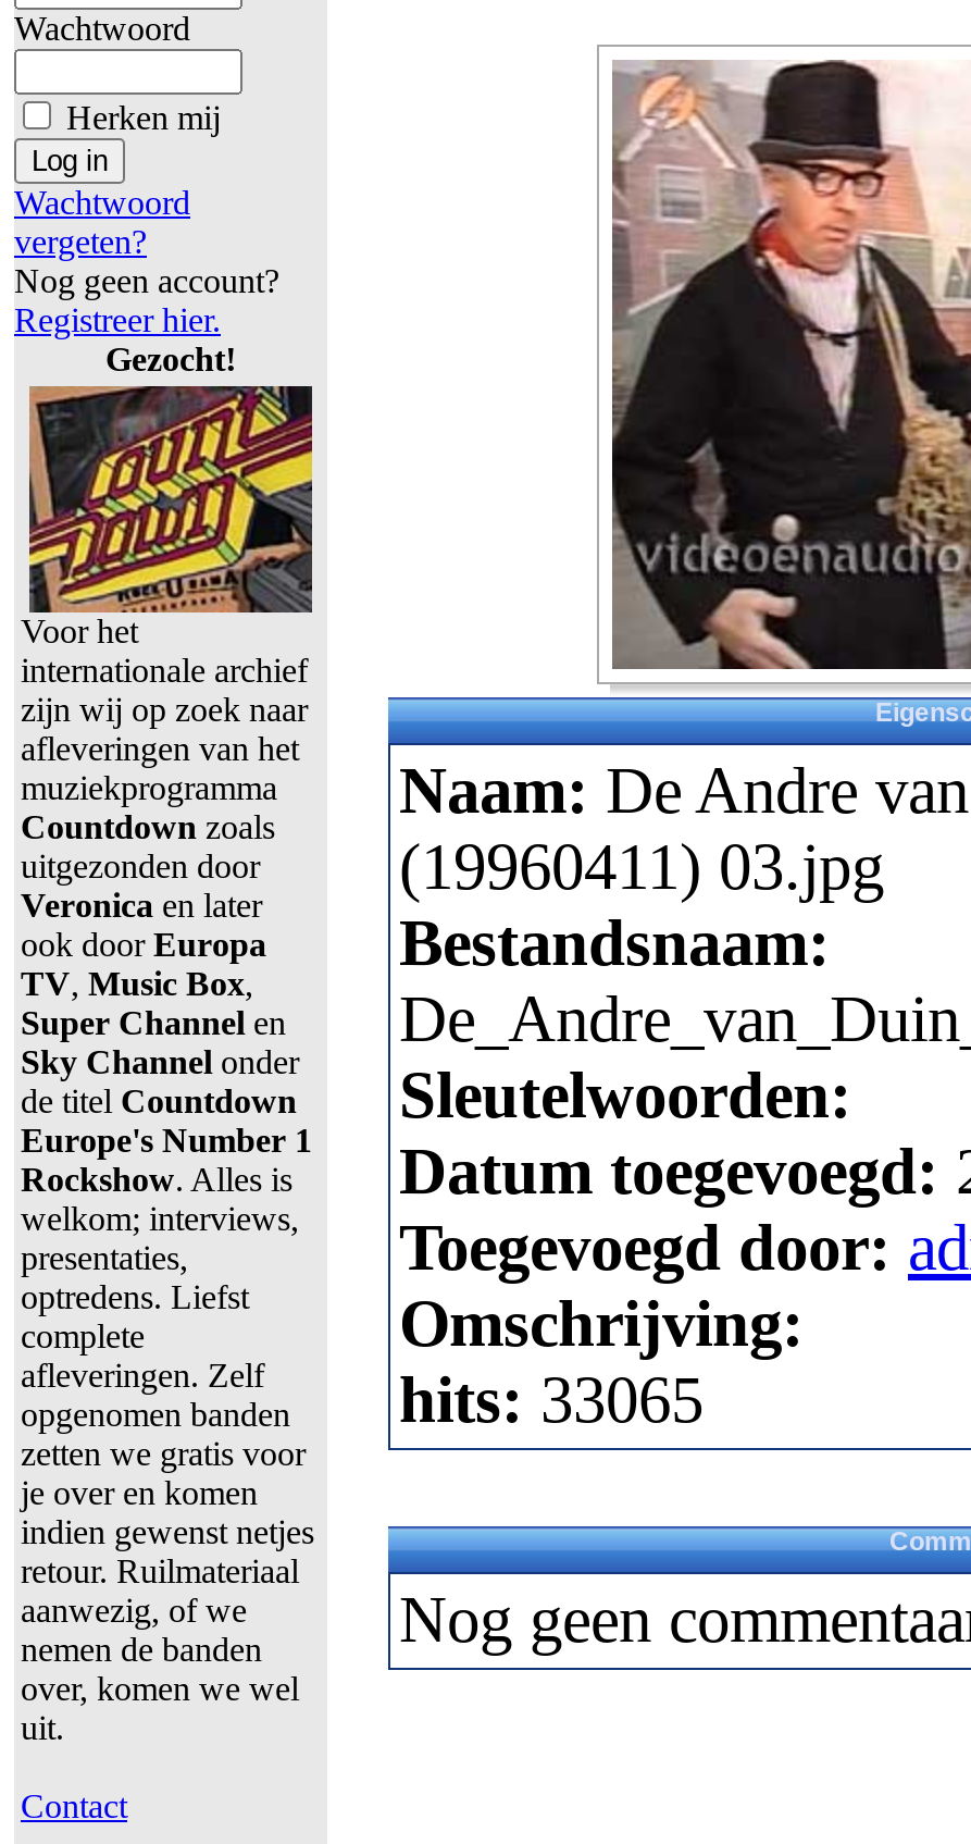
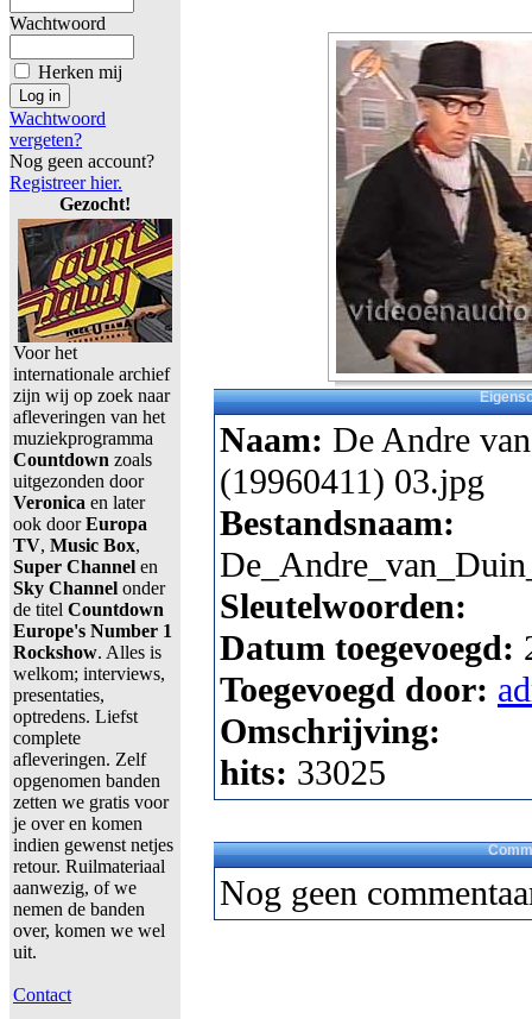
- hits: 33065
+ hits: 33025
